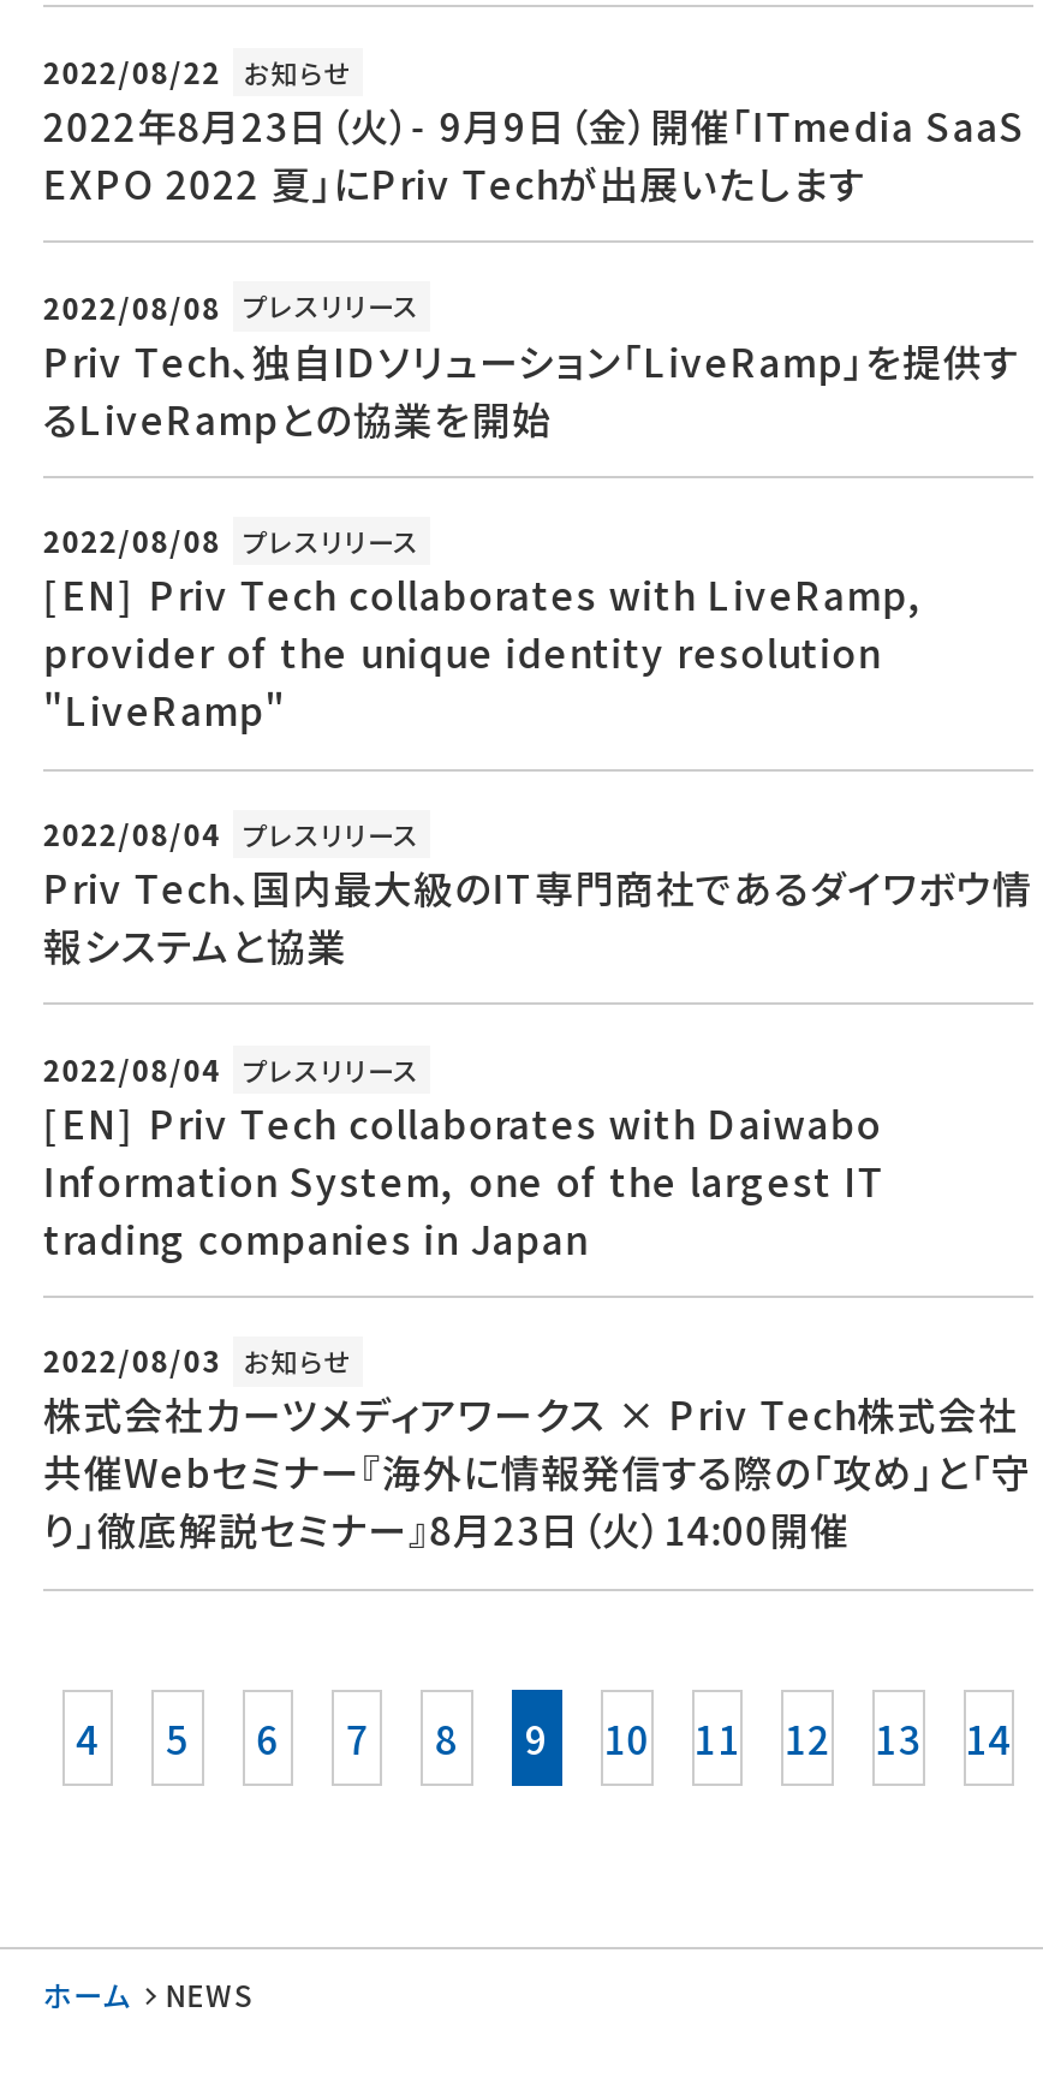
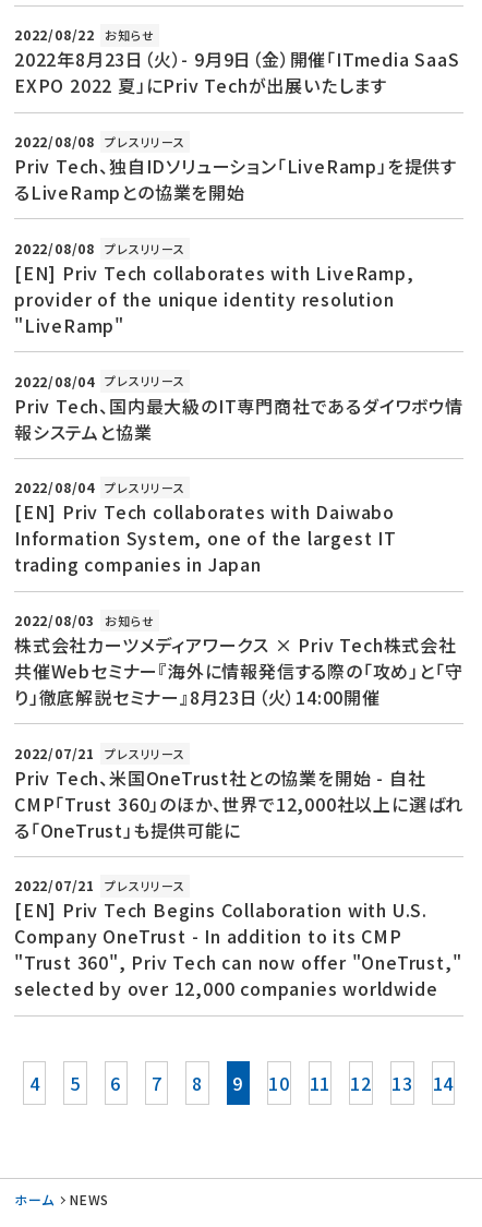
+ 2022/07/21 プレスリリース
+ Priv Tech、米国OneTrust社との協業を開始 - 自社
+ CMP「Trust 360」のほか、世界で12,000社以上に選ばれ
+ る「OneTrust」も提供可能に
+ 2022/07/21 プレスリリース
+ [EN] Priv Tech Begins Collaboration with U.S.
+ Company OneTrust - In addition to its CMP
+ "Trust 360", Priv Tech can now offer "OneTrust,"
+ selected by over 12,000 companies worldwide
